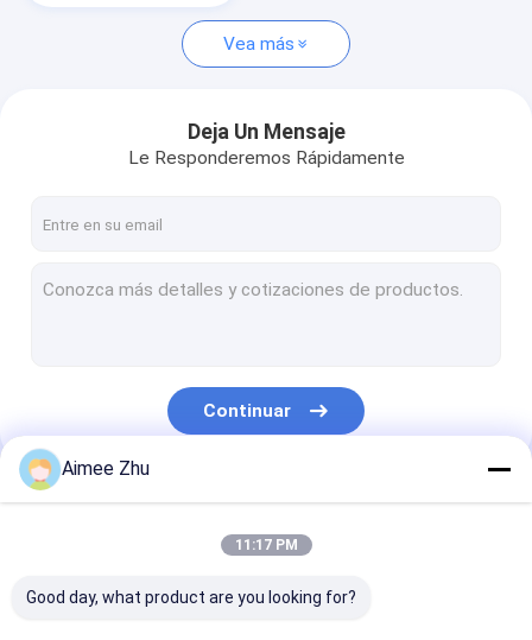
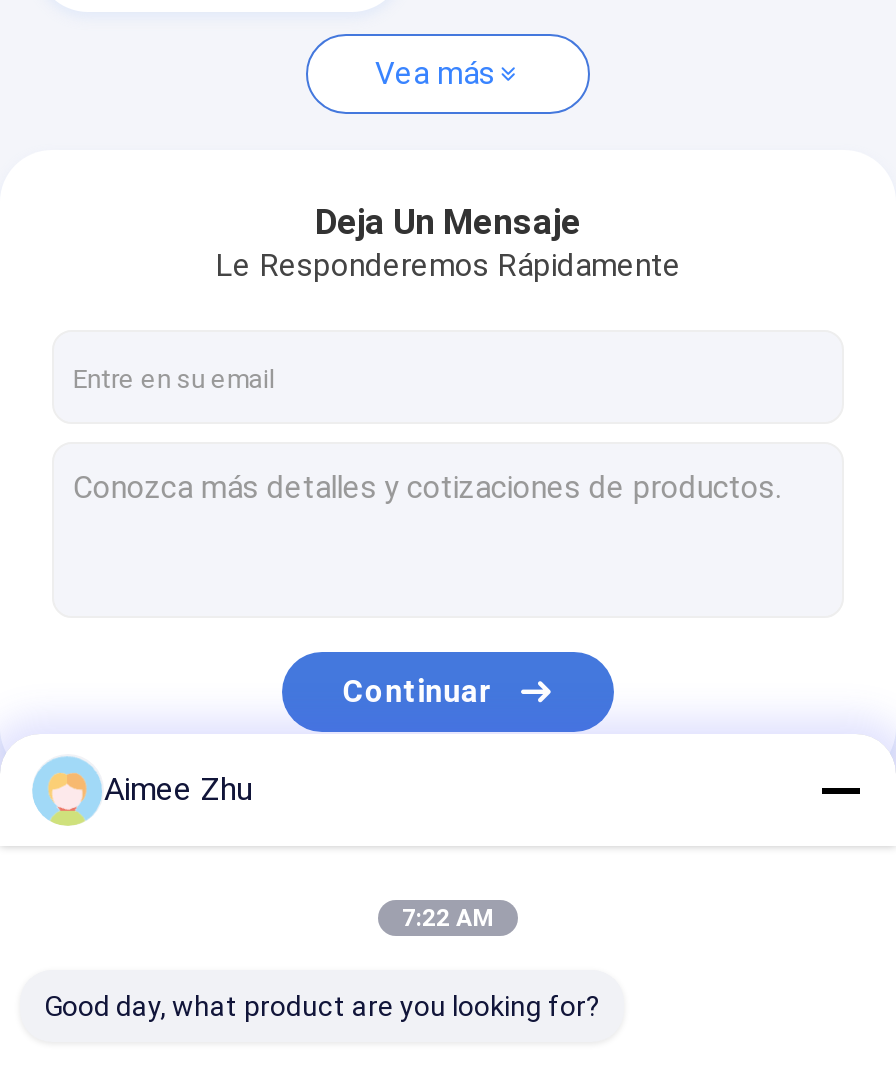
- 11:17 PM
+ 7:22 AM
